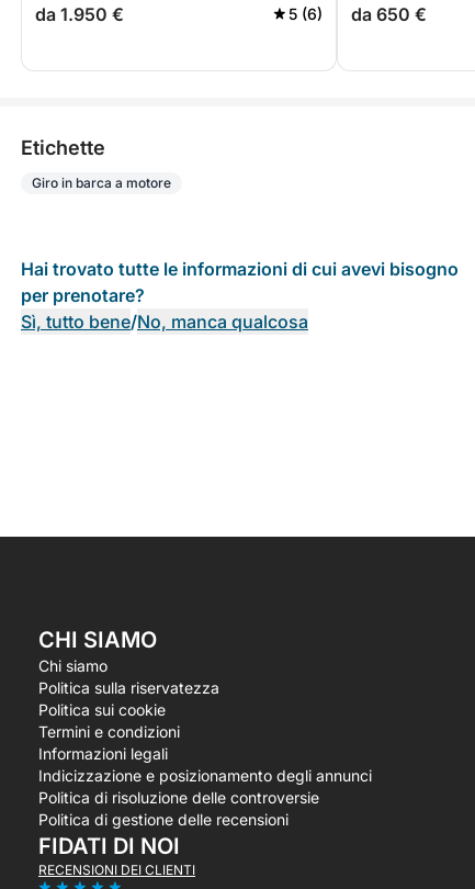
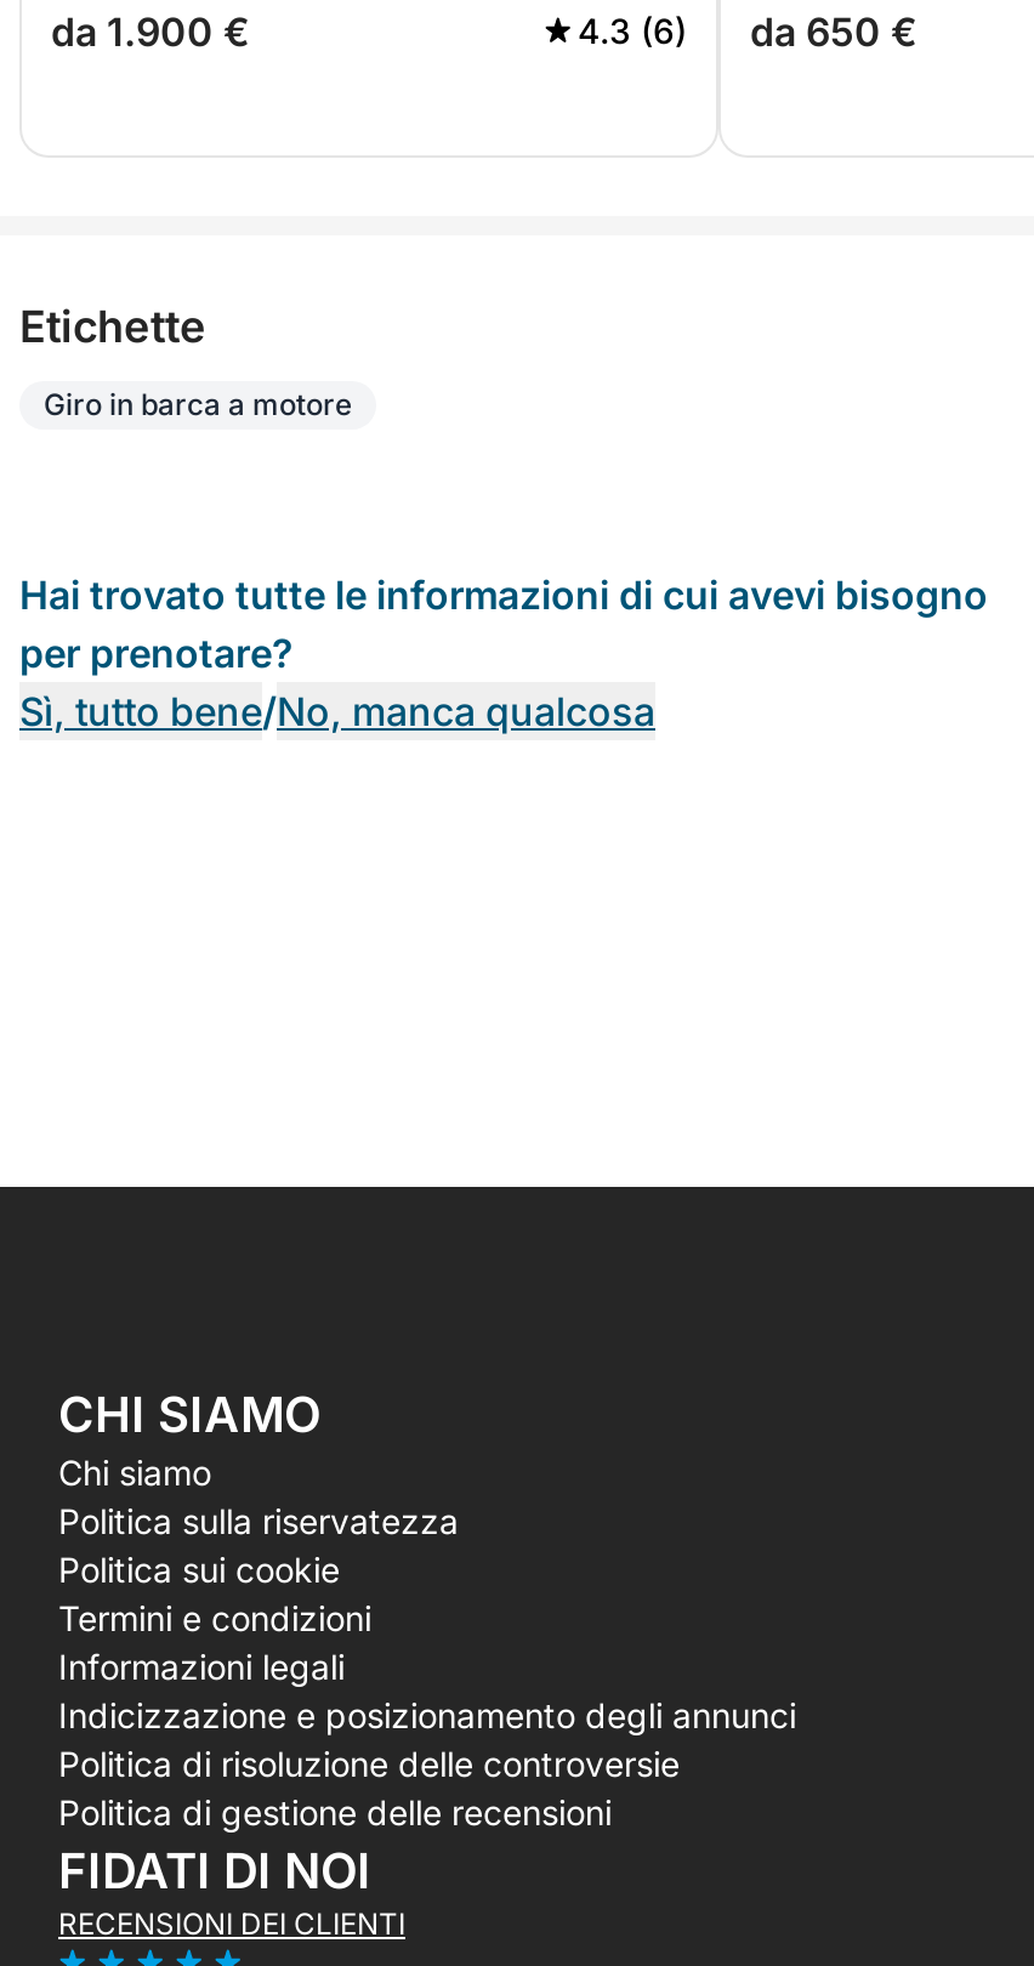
- da 1.950 €
+ da 1.900 €

- 5 (6) da 650 €
+ 4.3 (6) da 650 €
